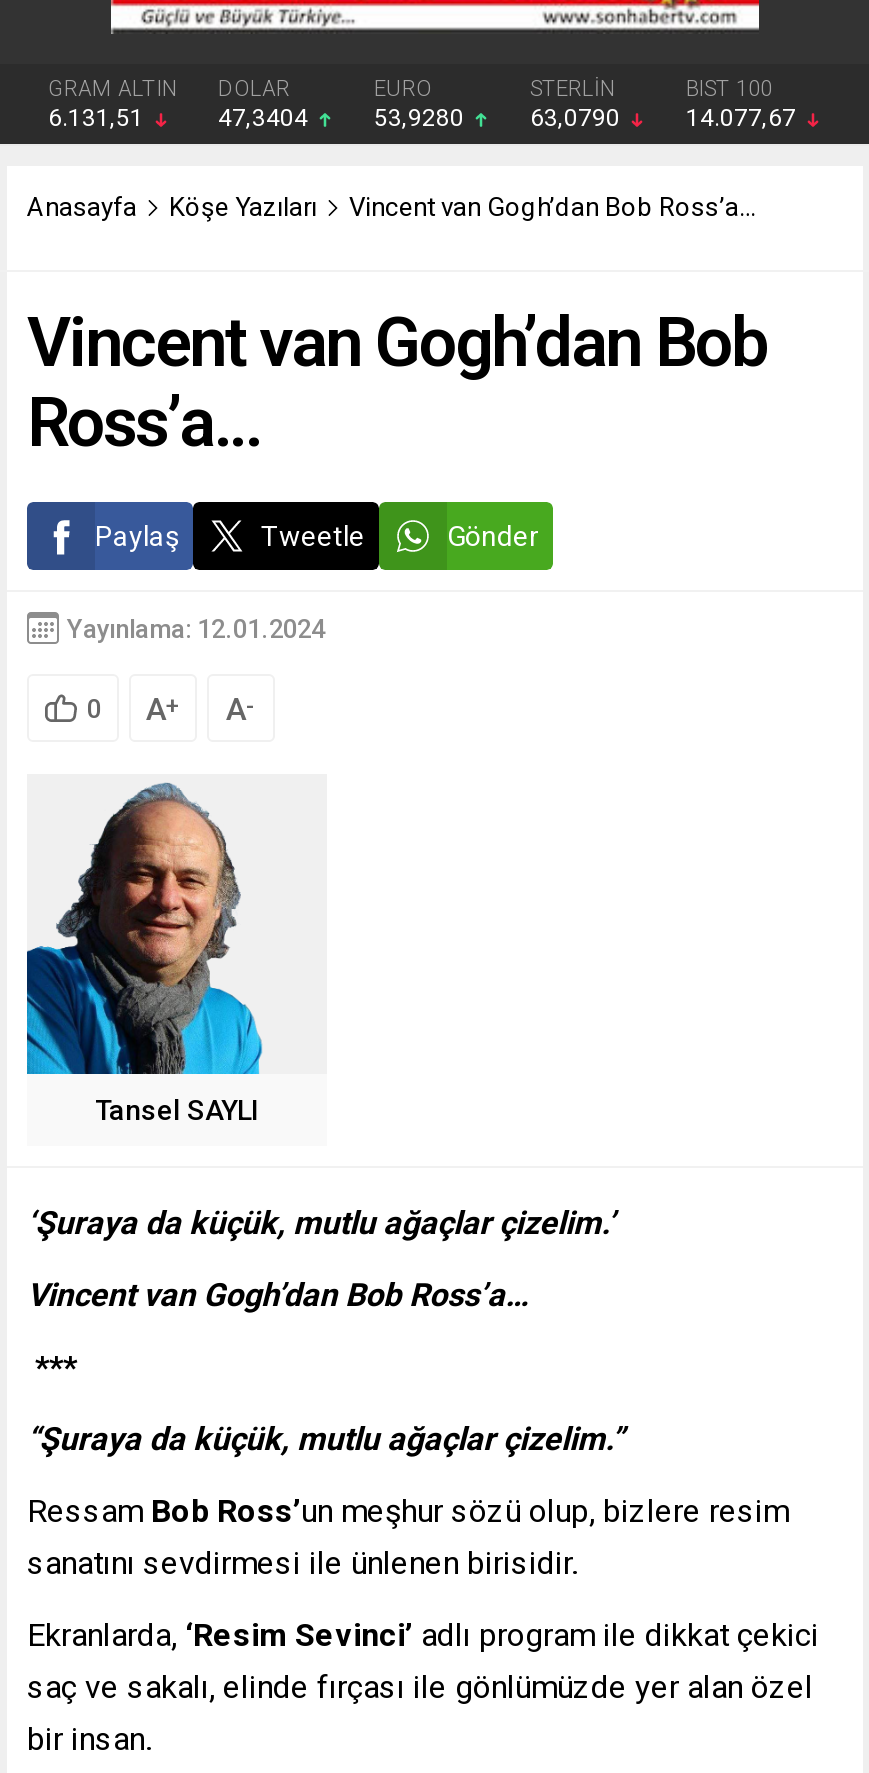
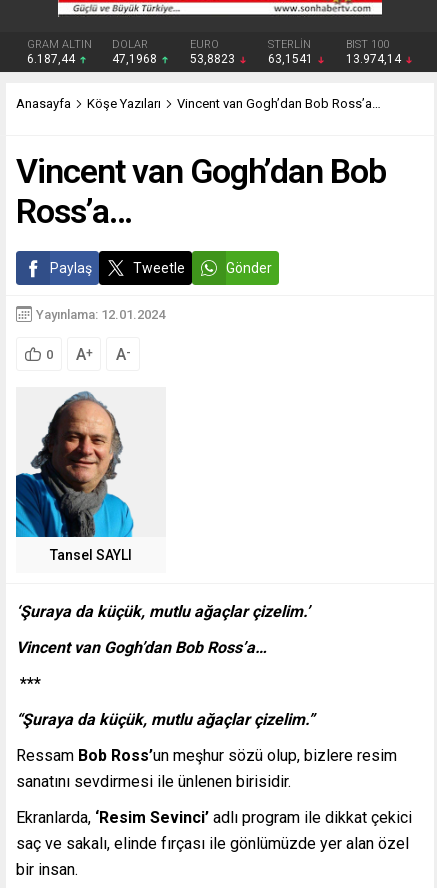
- 6.131,51
+ 6.187,44

- 47,3404
+ 47,1968

- 53,9280
+ 53,8823

- 63,0790
+ 63,1541

- 14.077,67
+ 13.974,14
